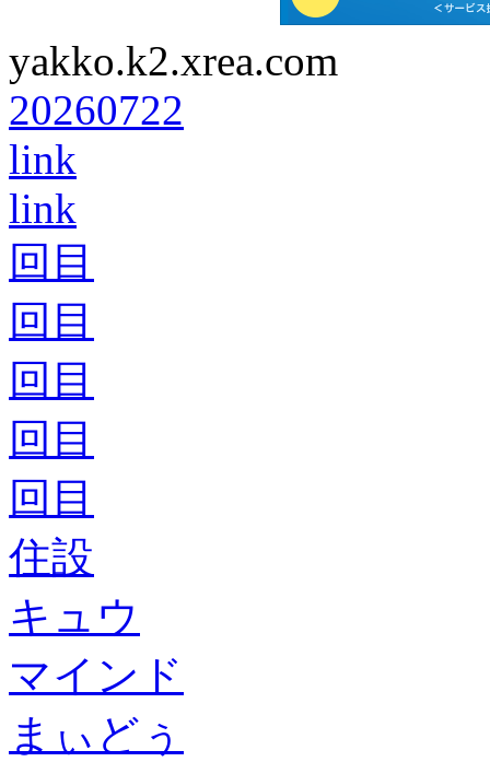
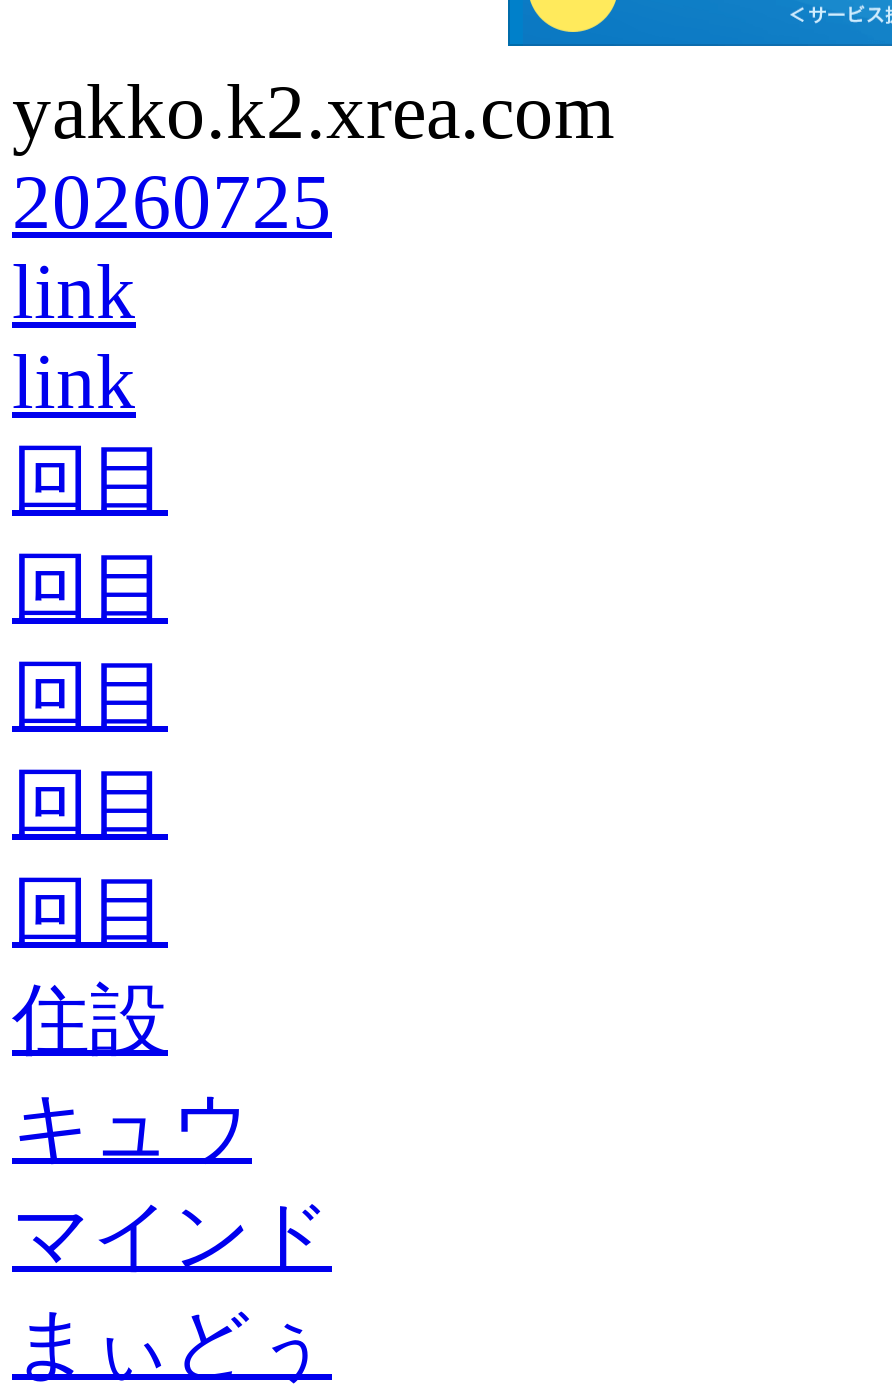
- 20260722
+ 20260725
